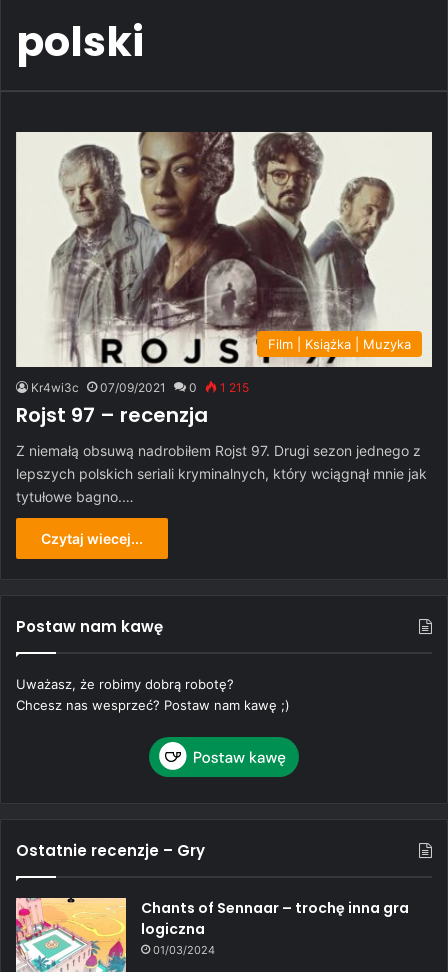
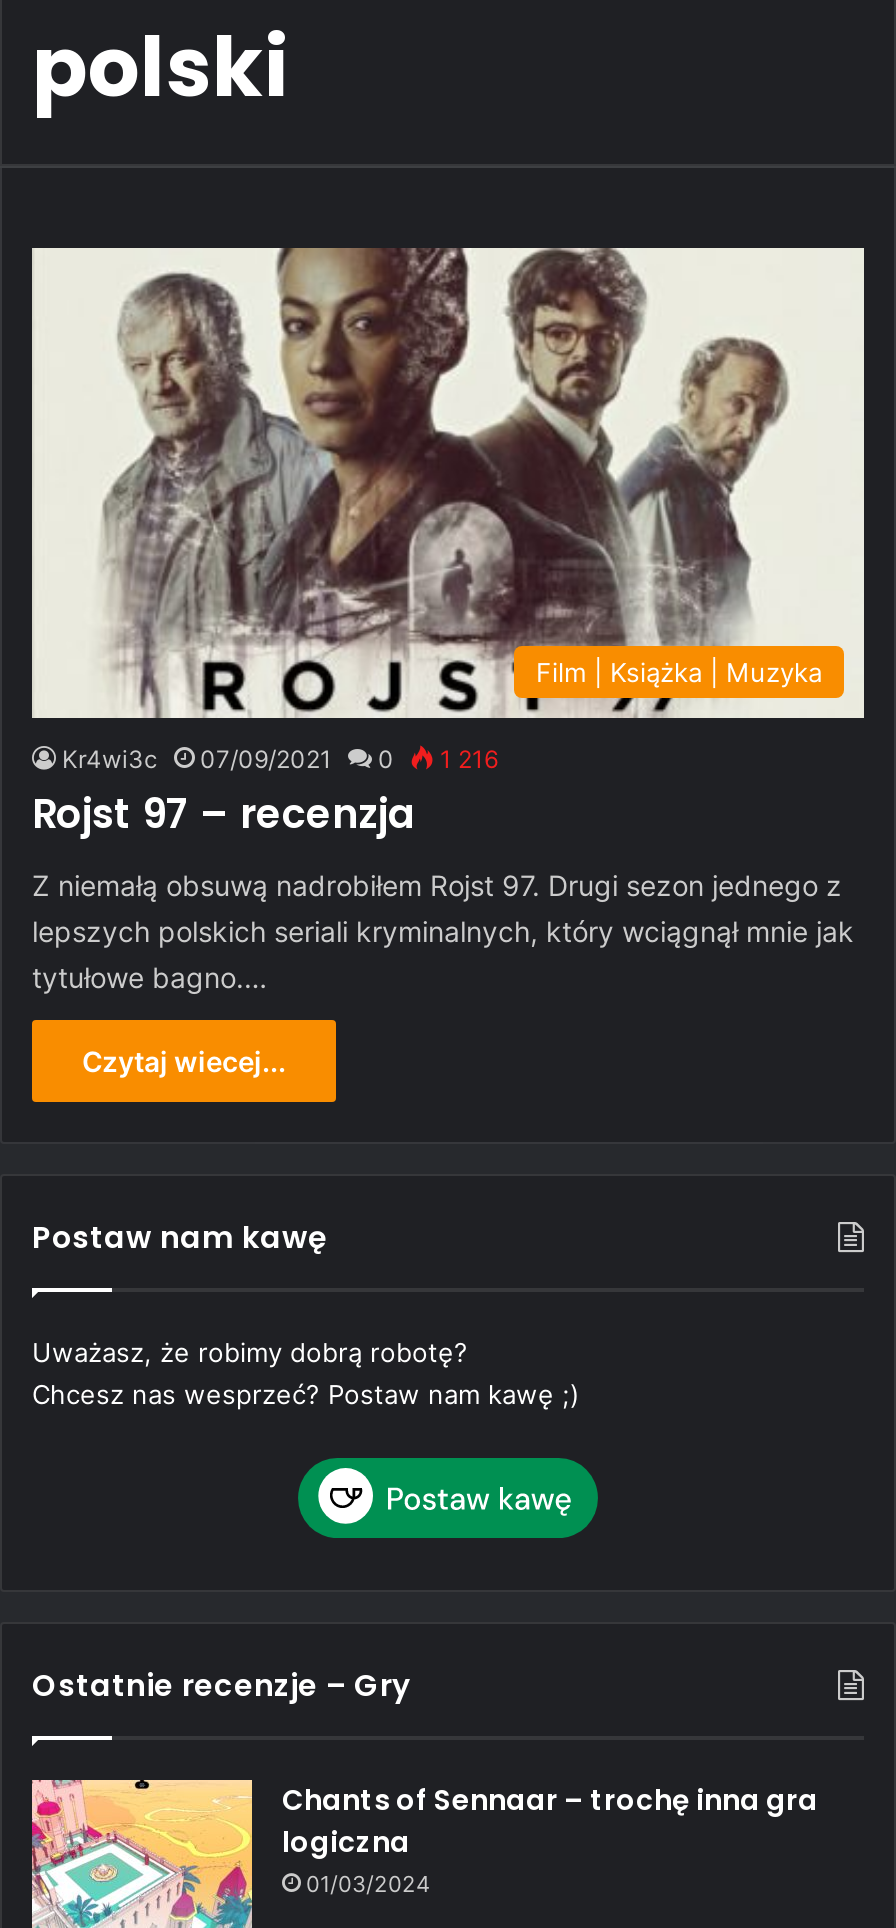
- Kr4wi3c 07/09/2021 0 1 215
+ Kr4wi3c 07/09/2021 0 1 216
